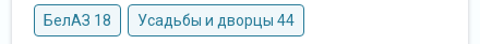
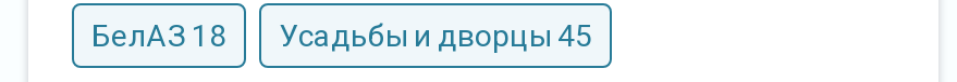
- Усадьбы и дворцы 44
+ Усадьбы и дворцы 45
